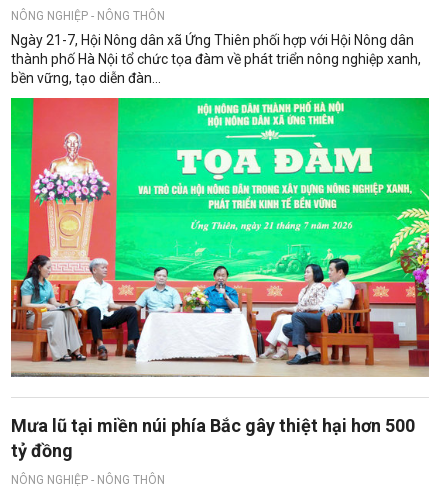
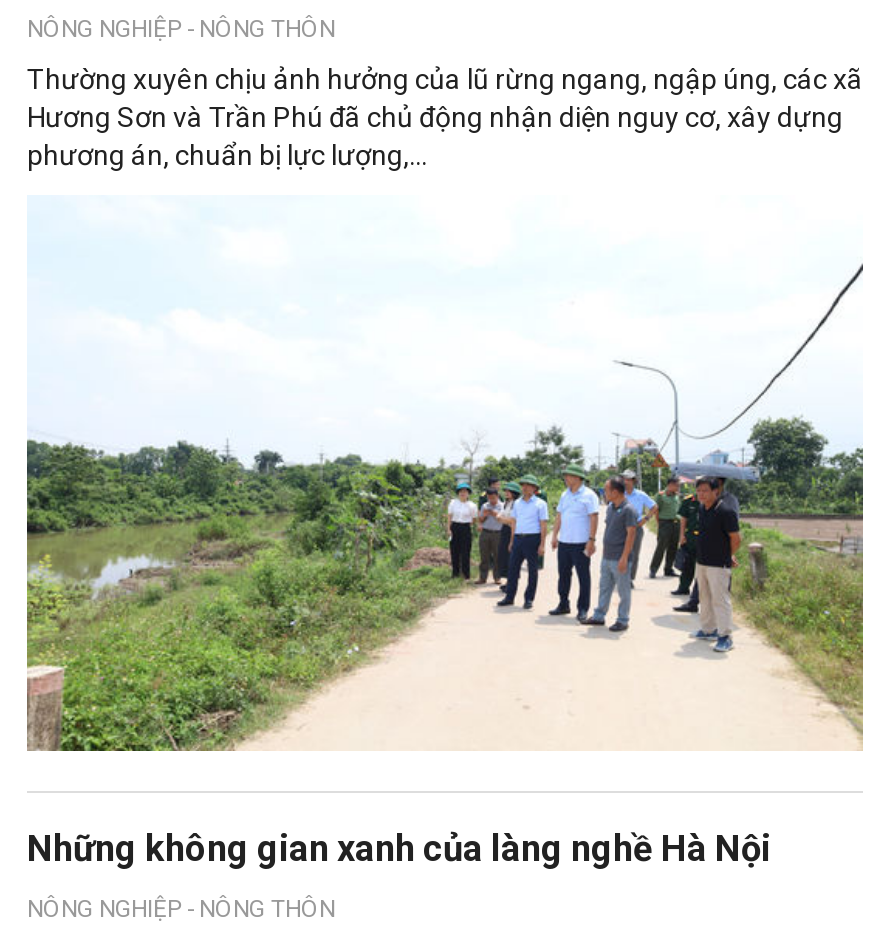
- Ngày 21-7, Hội Nông dân xã Ứng Thiên phối hợp với Hội Nông dân
- thành phố Hà Nội tổ chức tọa đàm về phát triển nông nghiệp xanh,
- bền vững, tạo diễn đàn...
+ Thường xuyên chịu ảnh hưởng của lũ rừng ngang, ngập úng, các xã
+ Hương Sơn và Trần Phú đã chủ động nhận diện nguy cơ, xây dựng
+ phương án, chuẩn bị lực lượng,...

- [image]
- Mưa lũ tại miền núi phía Bắc gây thiệt hại hơn 500
- tỷ đồng
+ [image]
+ Những không gian xanh của làng nghề Hà Nội
